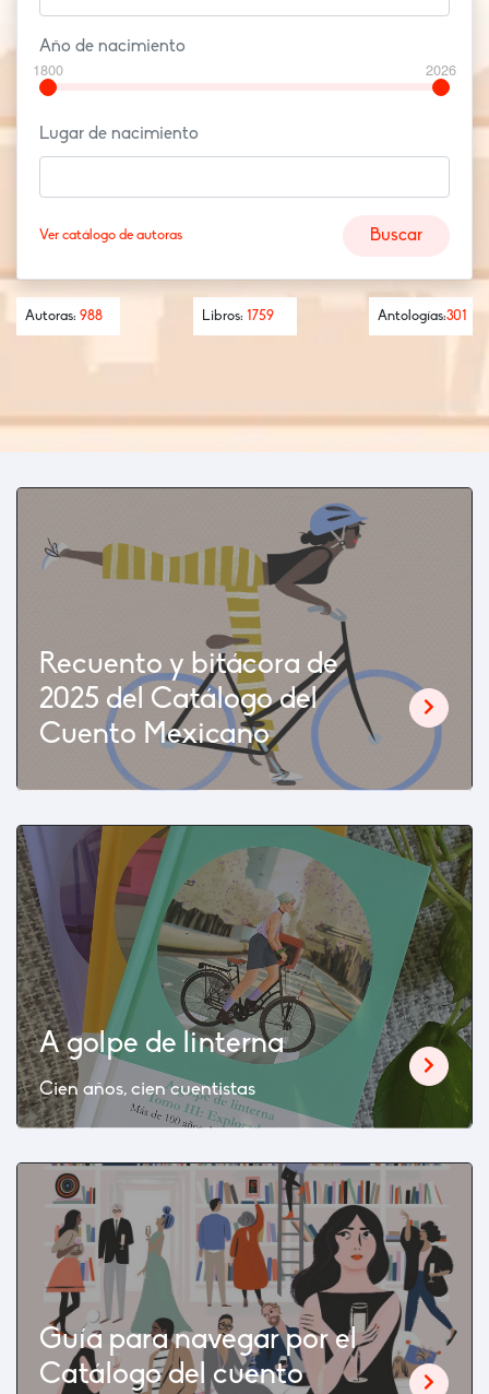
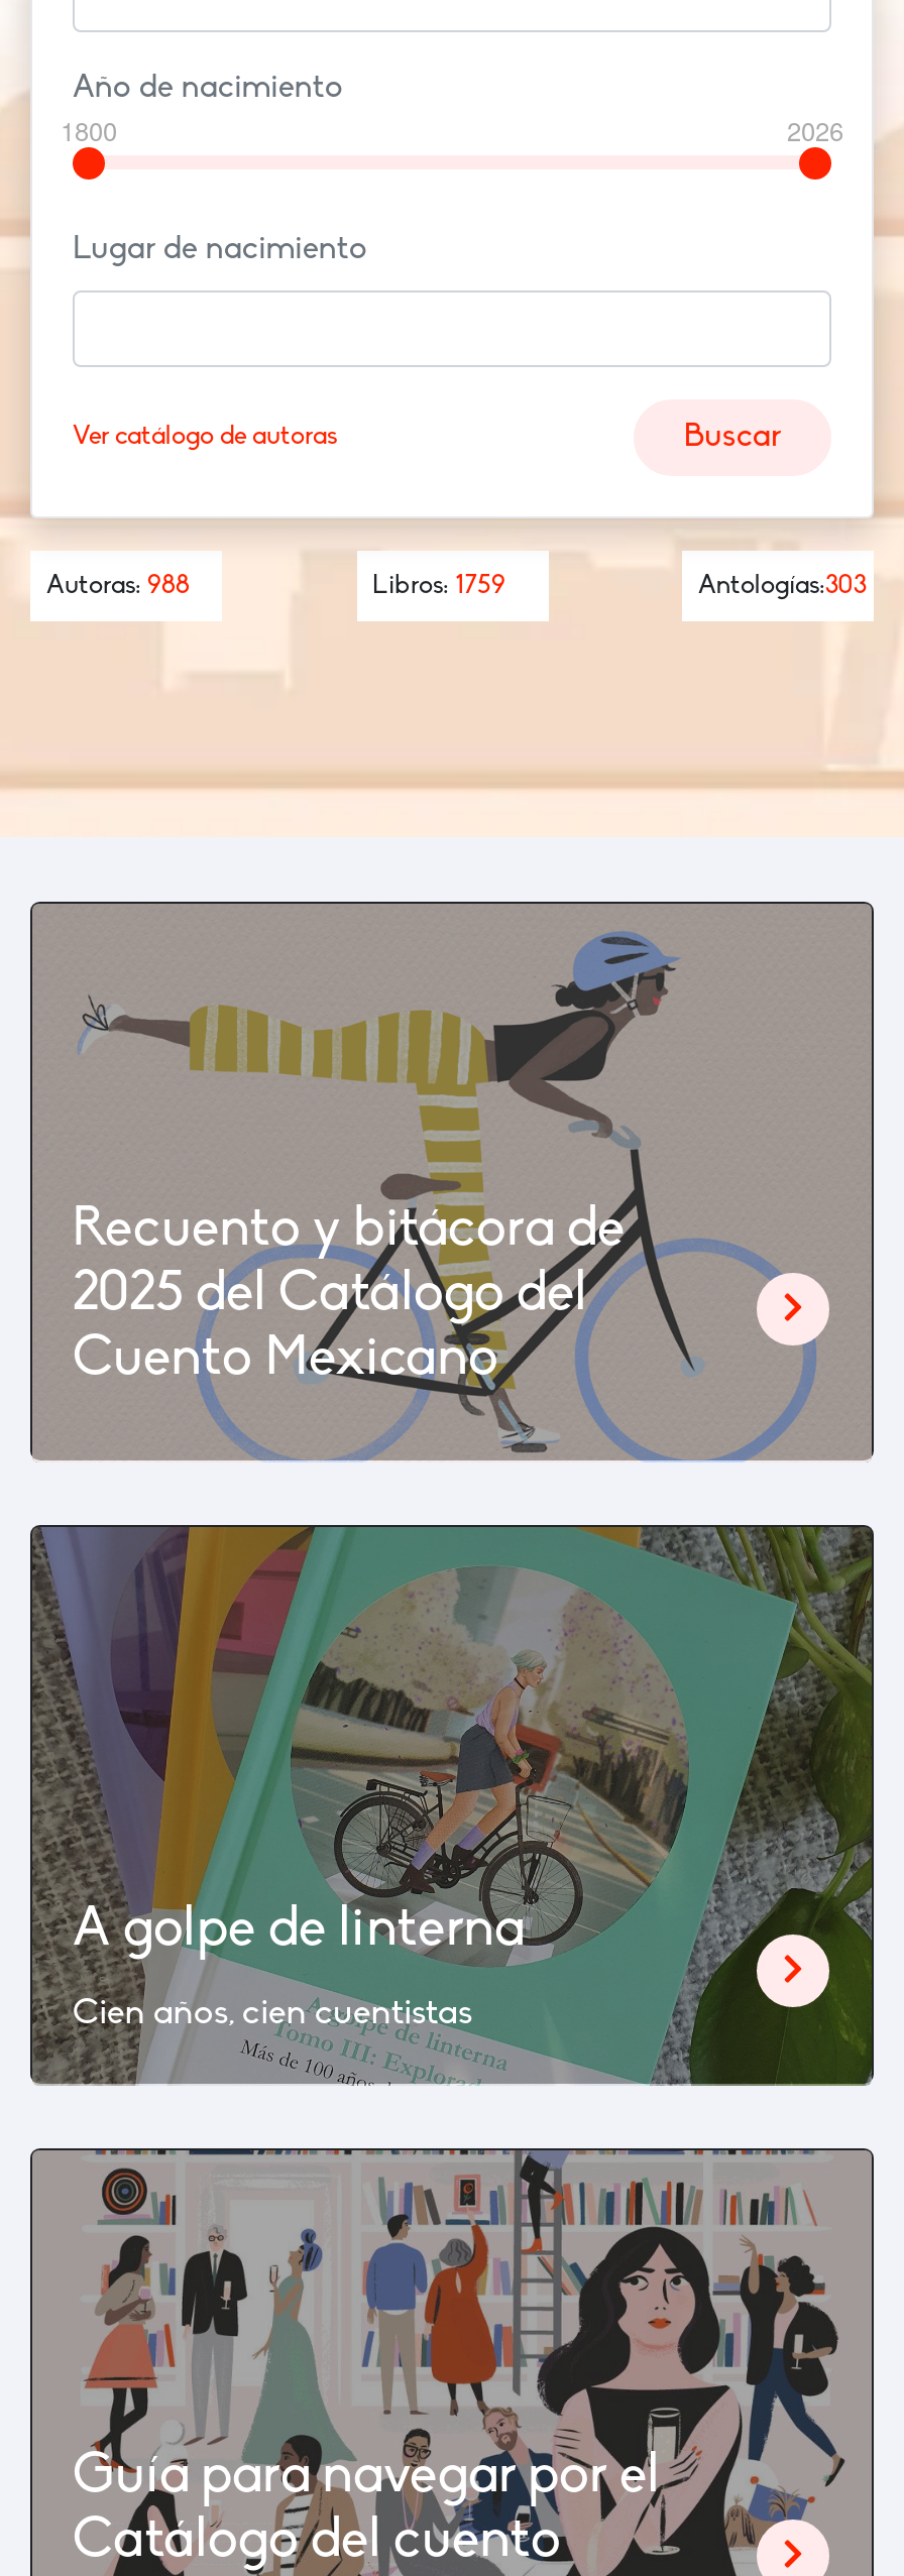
- Antologías:301
+ Antologías:303
